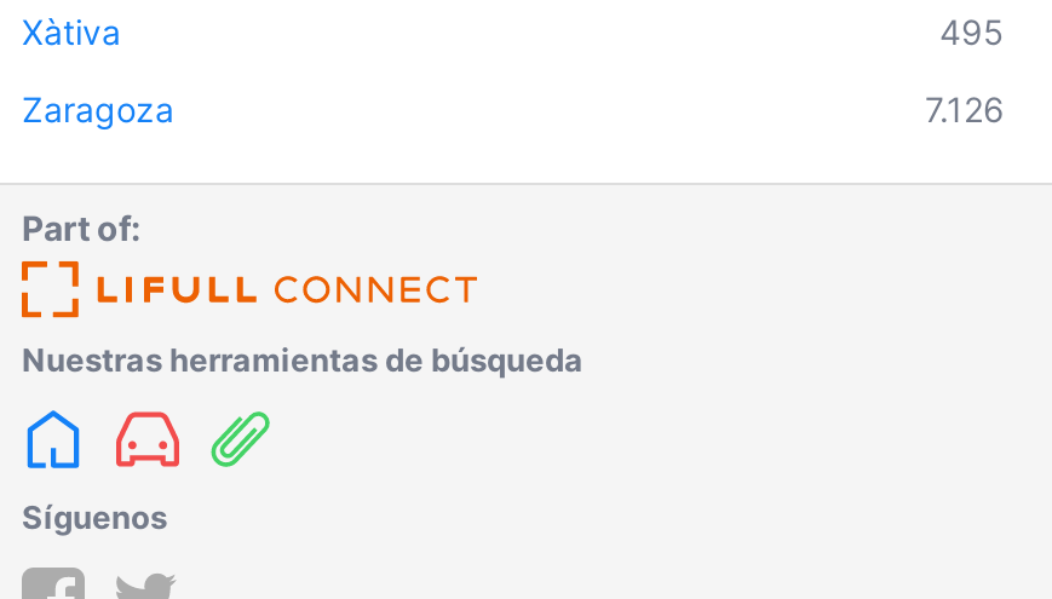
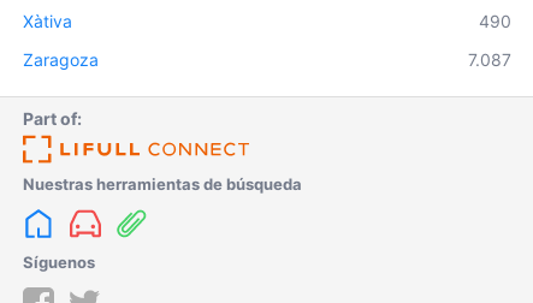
- 495
+ 490

- 7.126
+ 7.087
